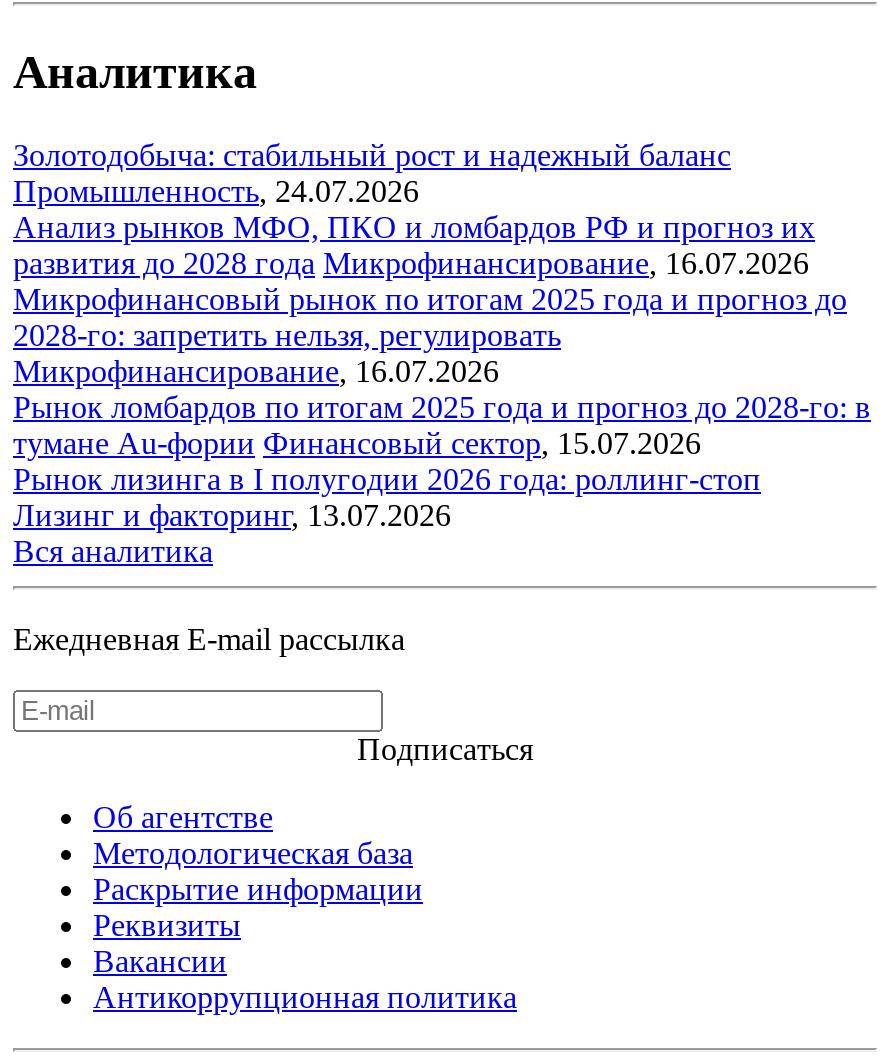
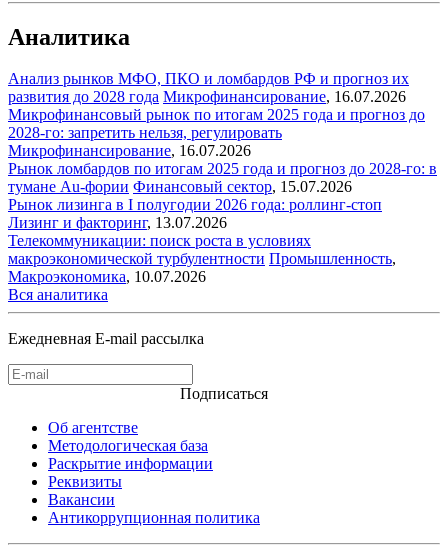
- Золотодобыча: стабильный рост и надежный баланс
- Промышленность, 24.07.2026

moved up: Анализ рынков МФО, ПКО и ломбардов РФ и прогноз их | развития до 2028 года Микрофинансирование, 16.07.2026 | Микрофинансовый рынок по итогам 2025 года и прогноз до | ... | Рынок лизинга в I полугодии 2026 года: роллинг-стоп | Лизинг и факторинг, 13.07.2026

+ Телекоммуникации: поиск роста в условиях
+ макроэкономической турбулентности Промышленность,
+ Макроэкономика, 10.07.2026
